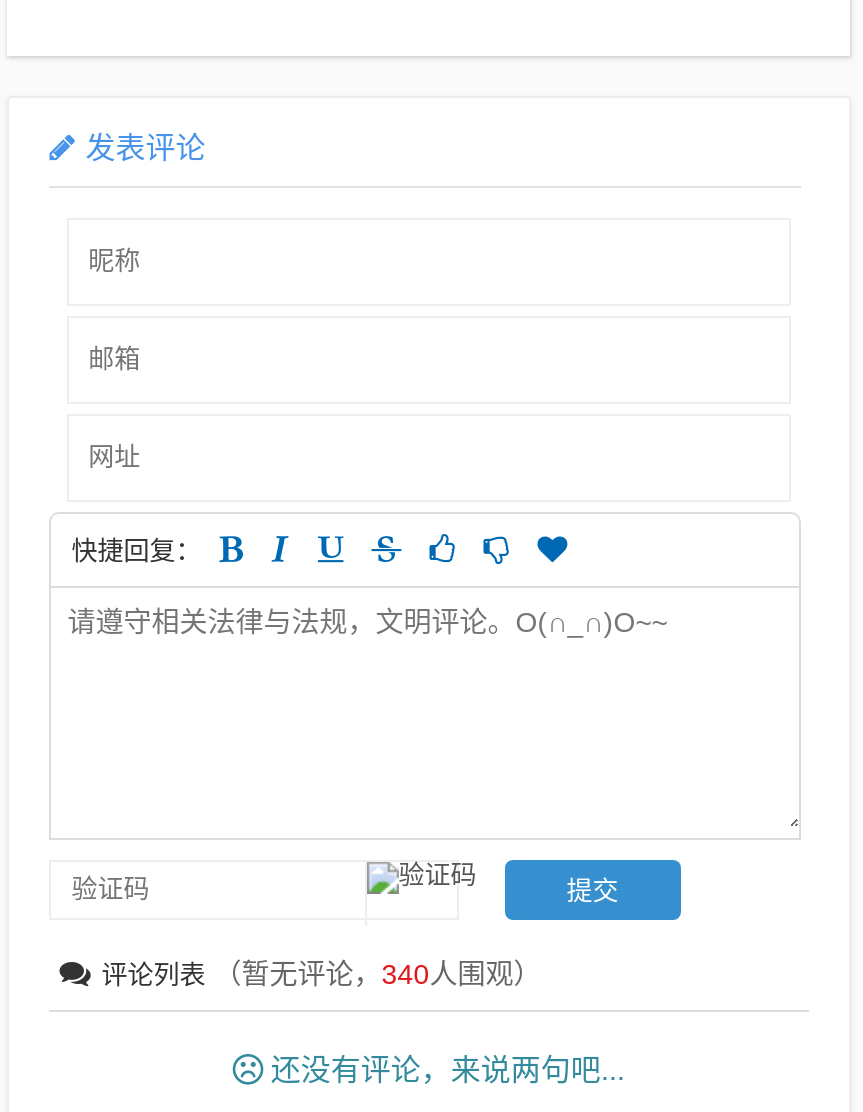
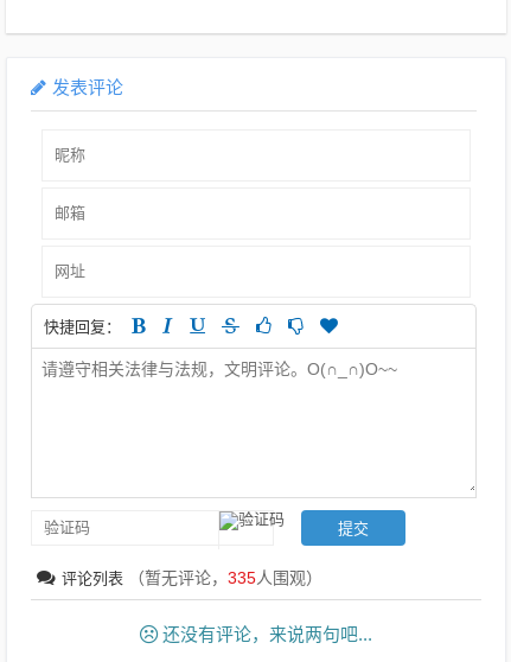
- 评论列表（暂无评论，340人围观）
+ 评论列表（暂无评论，335人围观）
